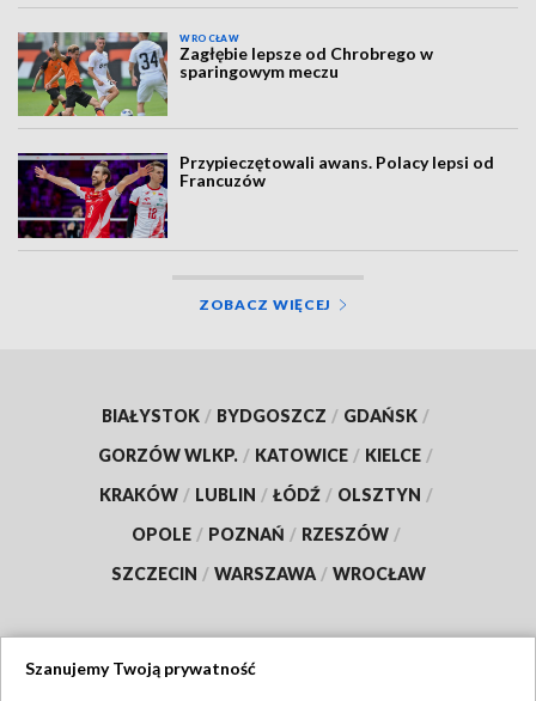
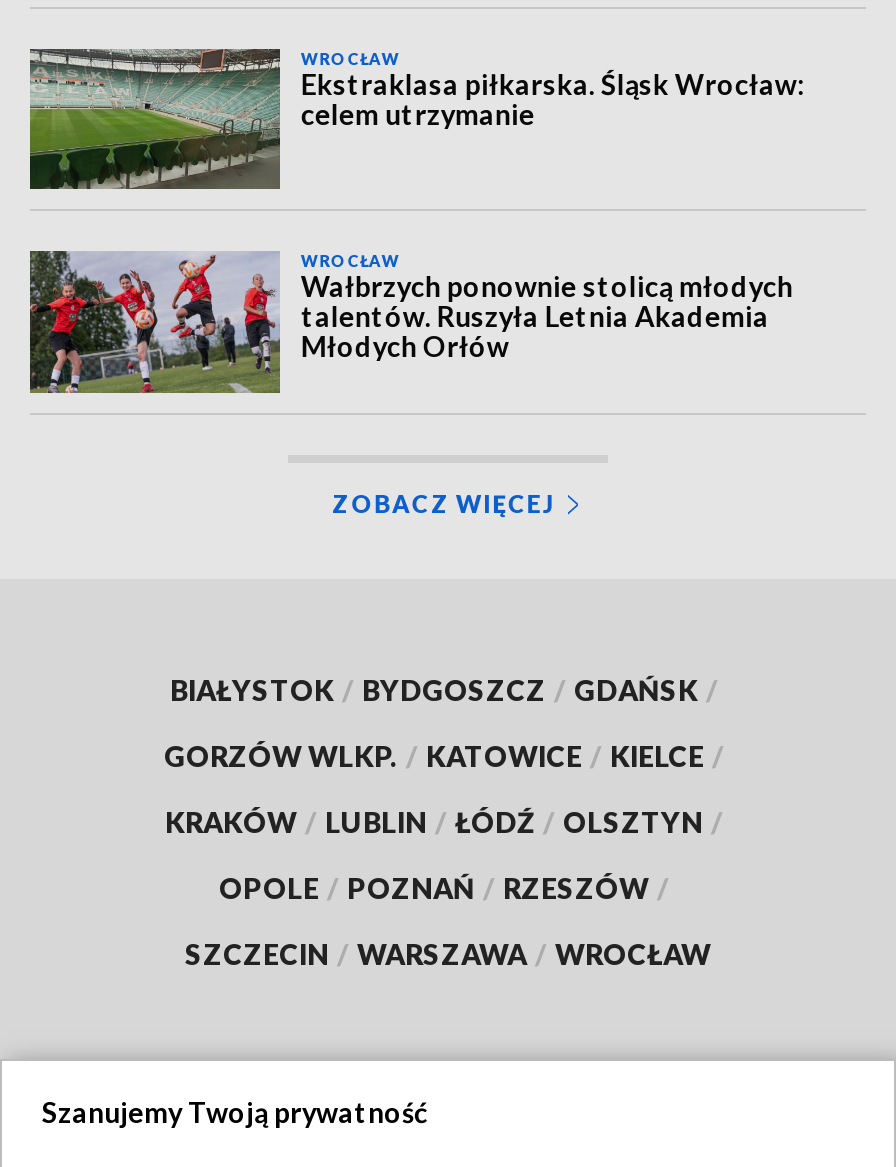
- [image]
- Zagłębie lepsze od Chrobrego w
- sparingowym meczu
+ [image]
+ Ekstraklasa piłkarska. Śląsk Wrocław:
+ celem utrzymanie

- [image]
- Przypieczętowali awans. Polacy lepsi od
- Francuzów
+ [image]
+ WROCŁAW
+ Wałbrzych ponownie stolicą młodych
+ talentów. Ruszyła Letnia Akademia
+ Młodych Orłów
